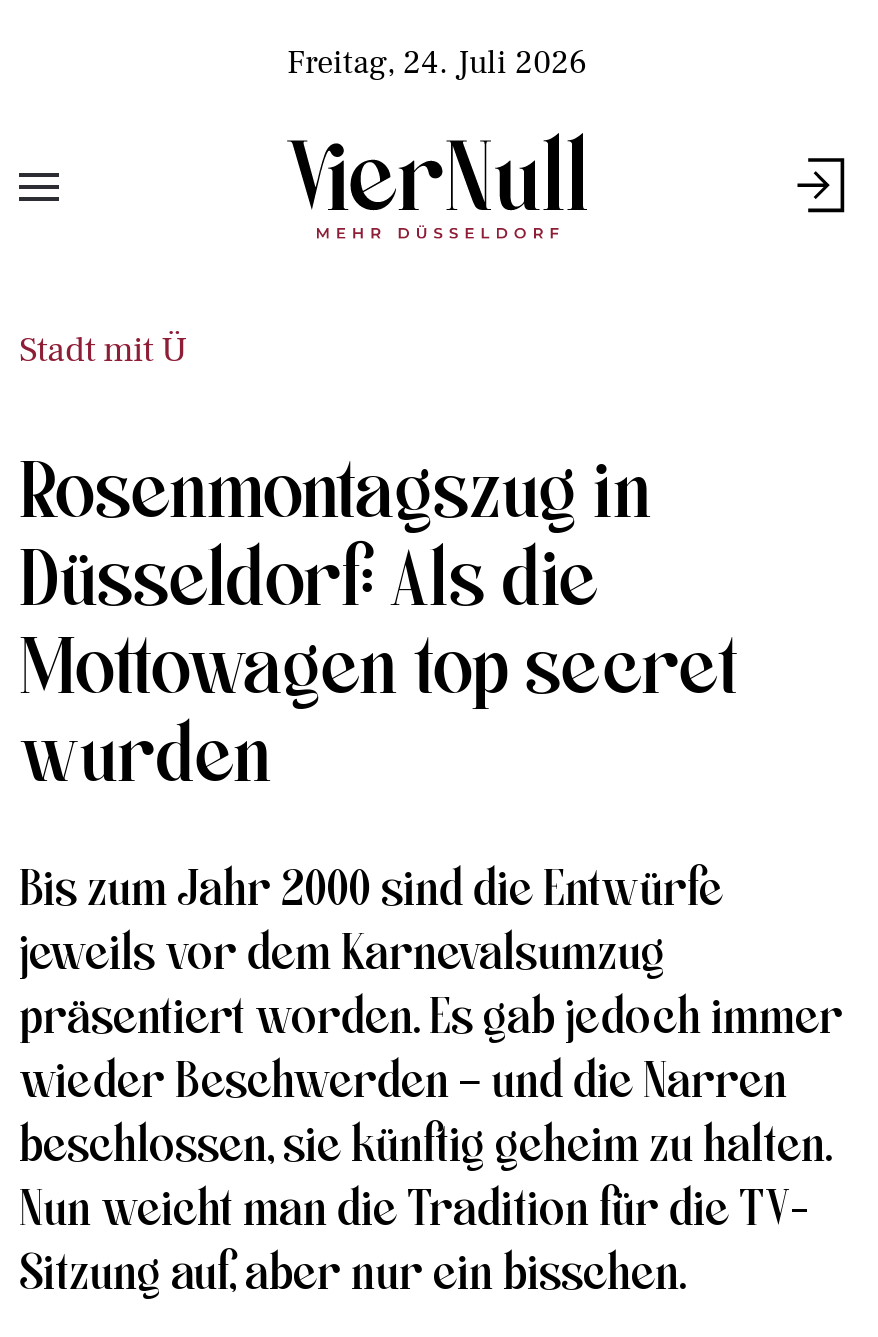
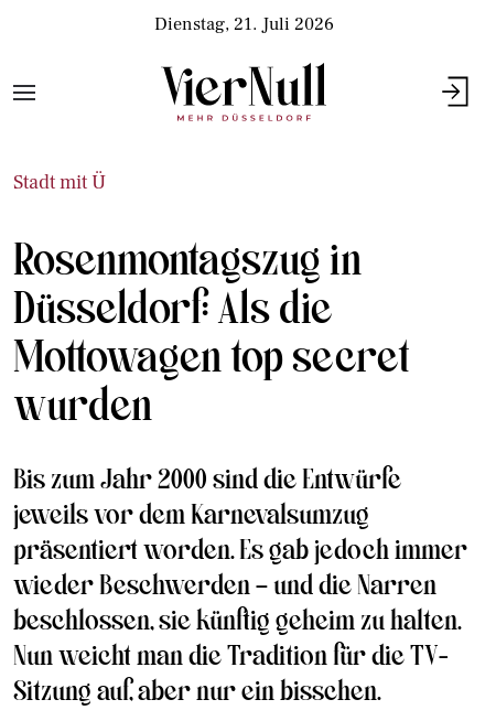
- Freitag, 24. Juli 2026
+ Dienstag, 21. Juli 2026
